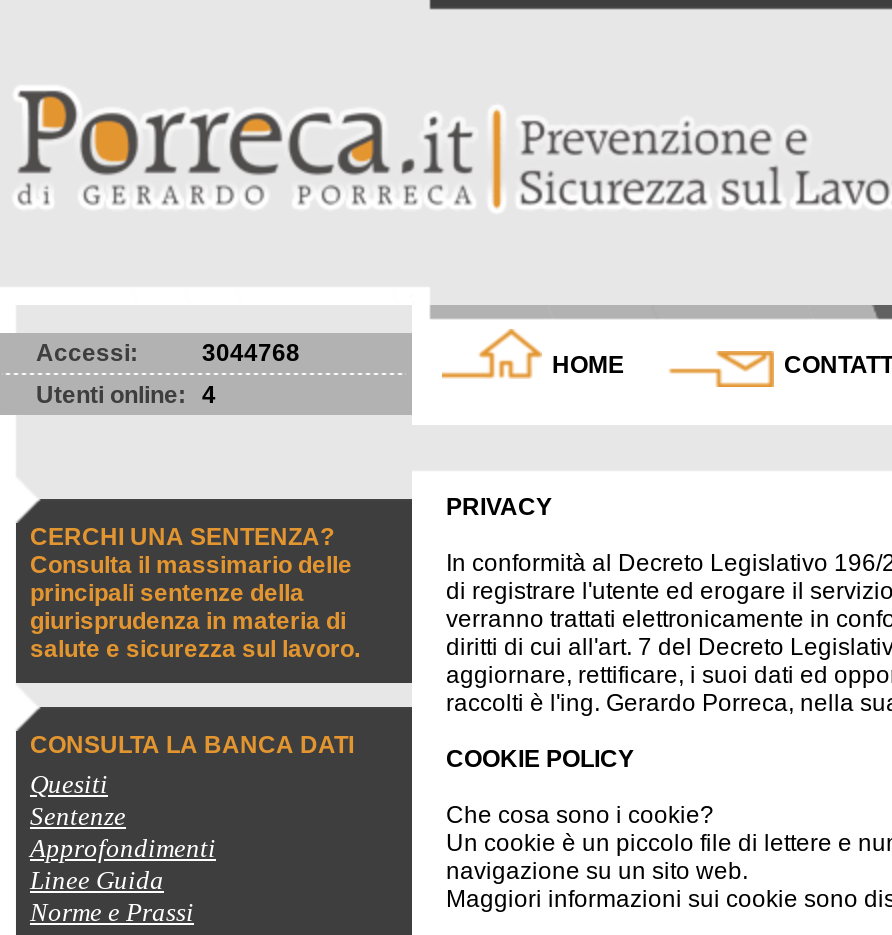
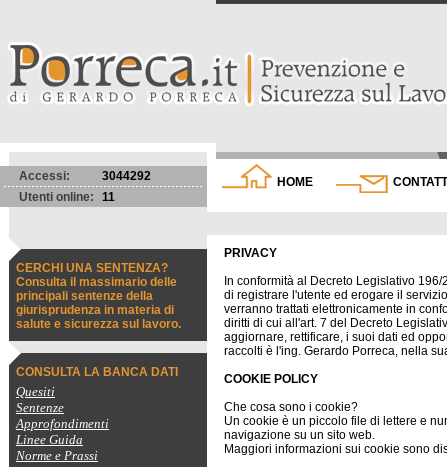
- 3044768
+ 3044292

- Utenti online: 4
+ Utenti online: 11
